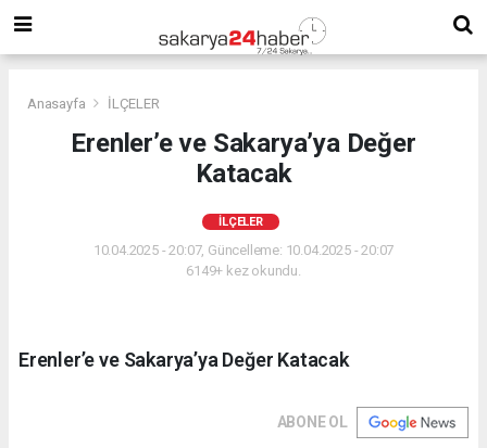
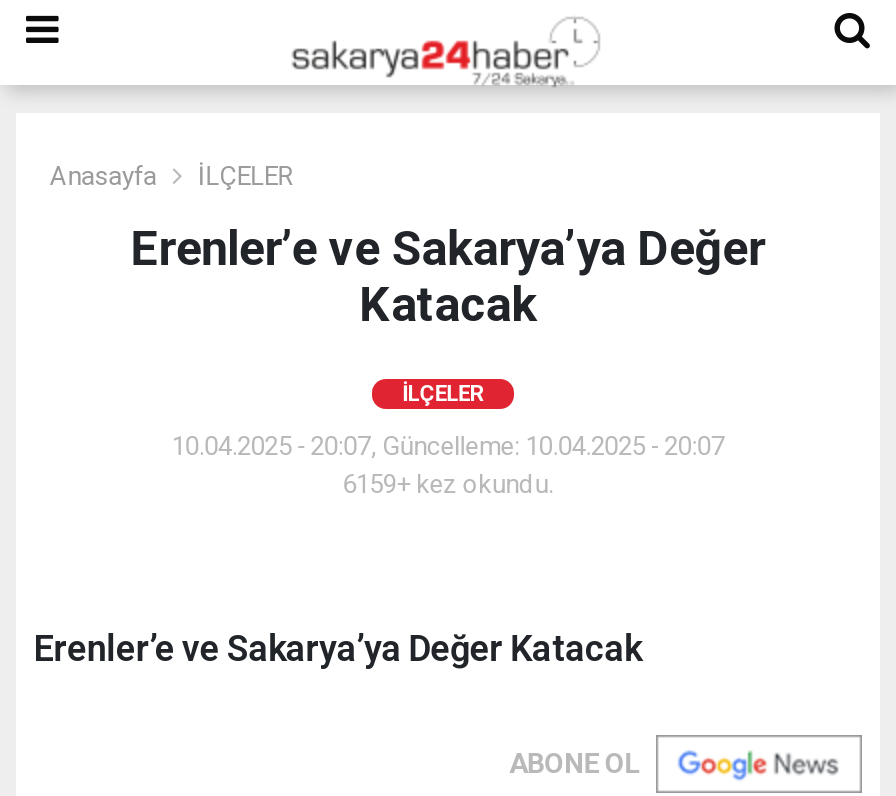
- 6149+ kez okundu.
+ 6159+ kez okundu.
